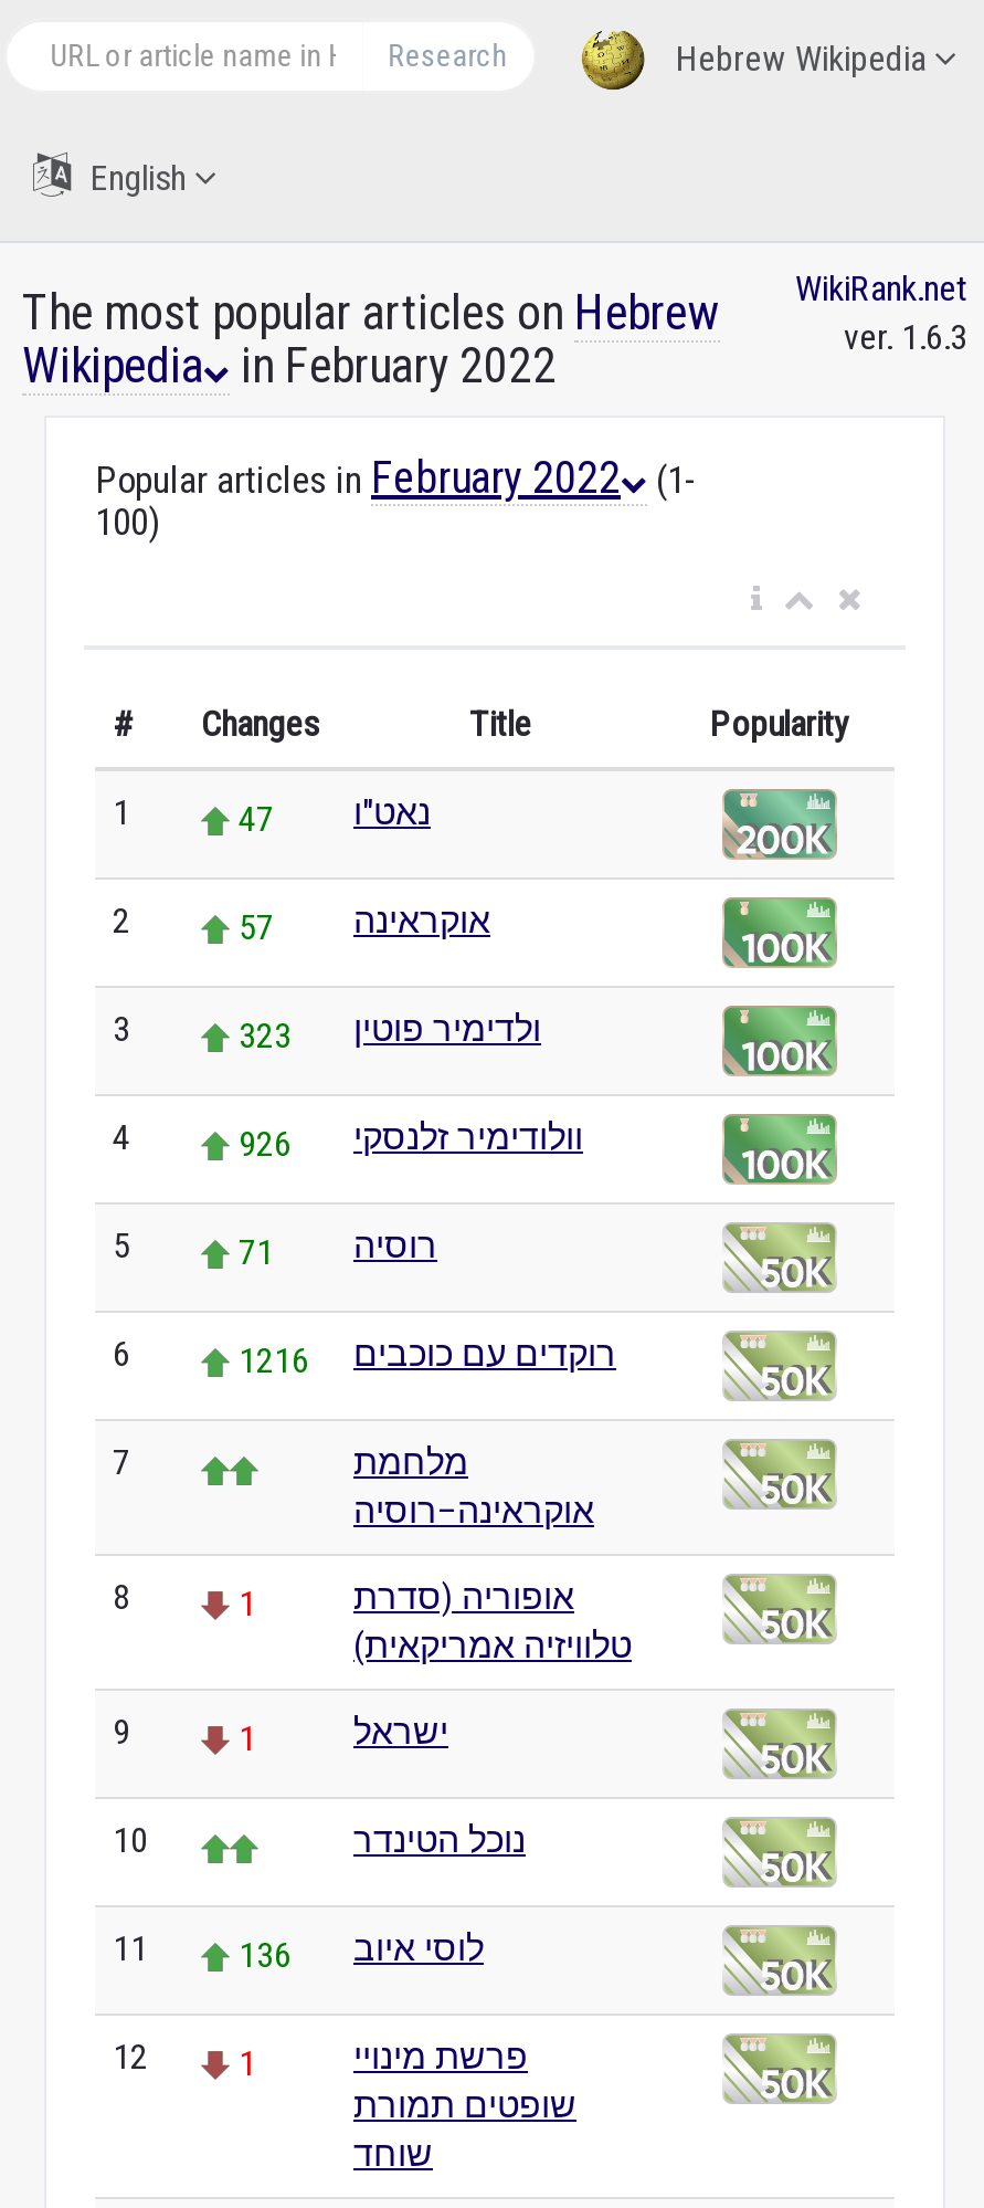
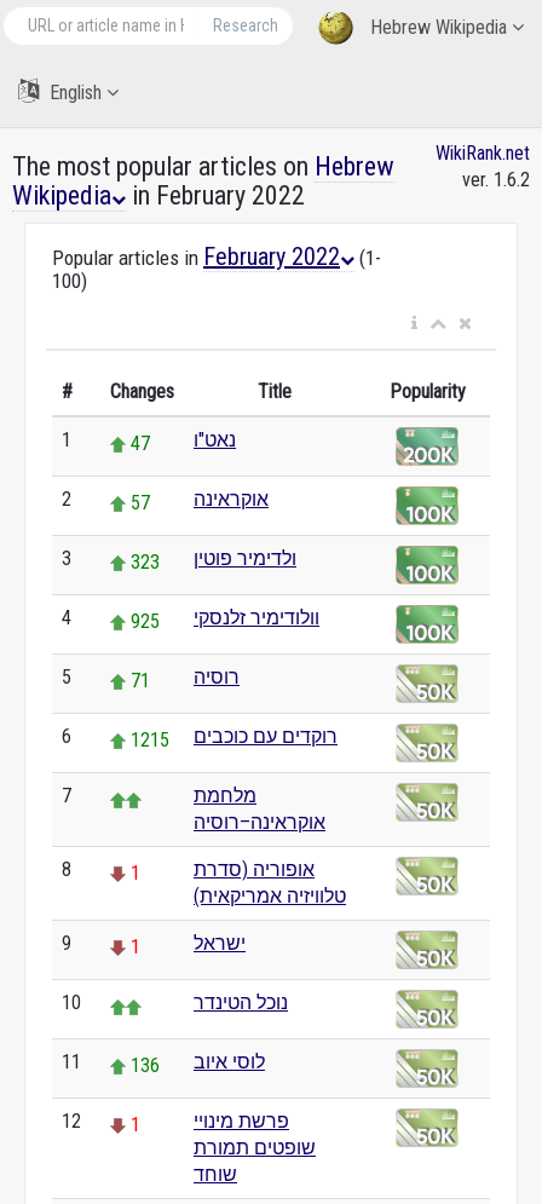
- ver. 1.6.3
+ ver. 1.6.2

- וולודימיר זלנסקי 926
+ וולודימיר זלנסקי 925

- רוקדים עם כוכבים 1216
+ רוקדים עם כוכבים 1215
